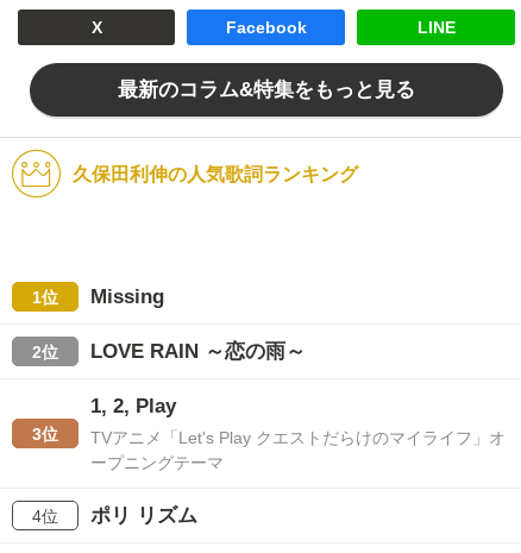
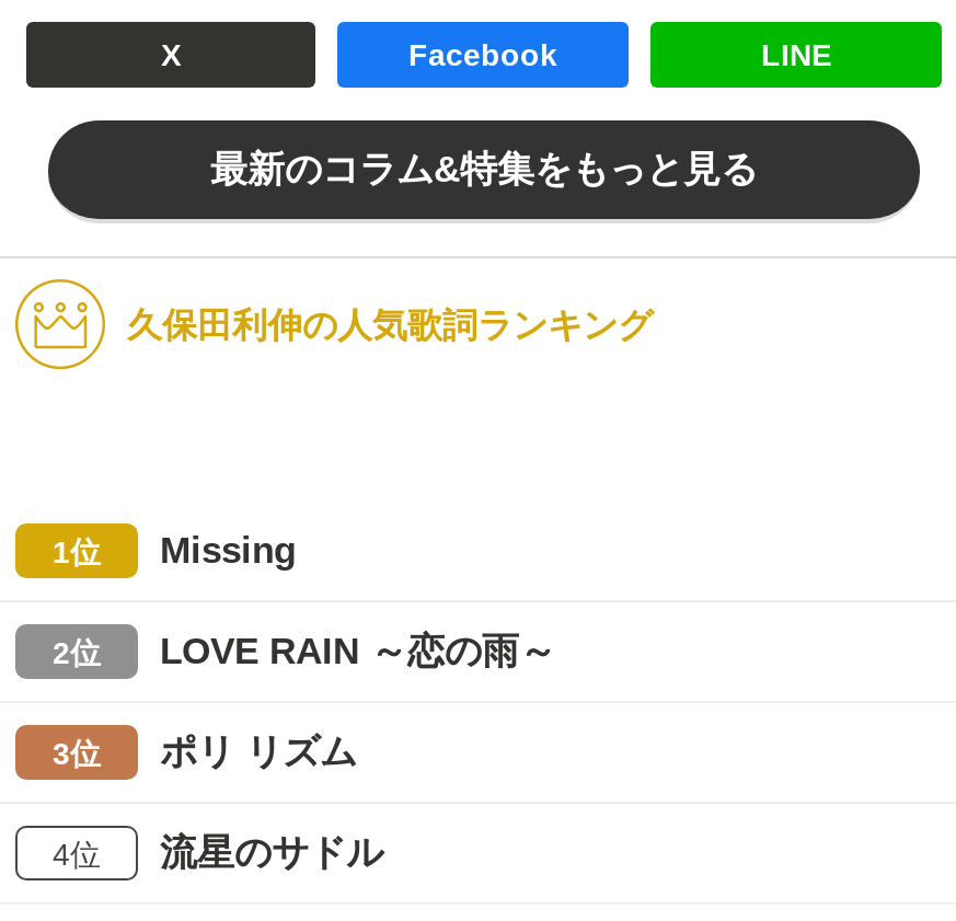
- 1, 2, Play
- TVアニメ「Let's Play クエストだらけのマイライフ」オ
- ープニングテーマ

+ 流星のサドル

moved up: ポリ リズム
